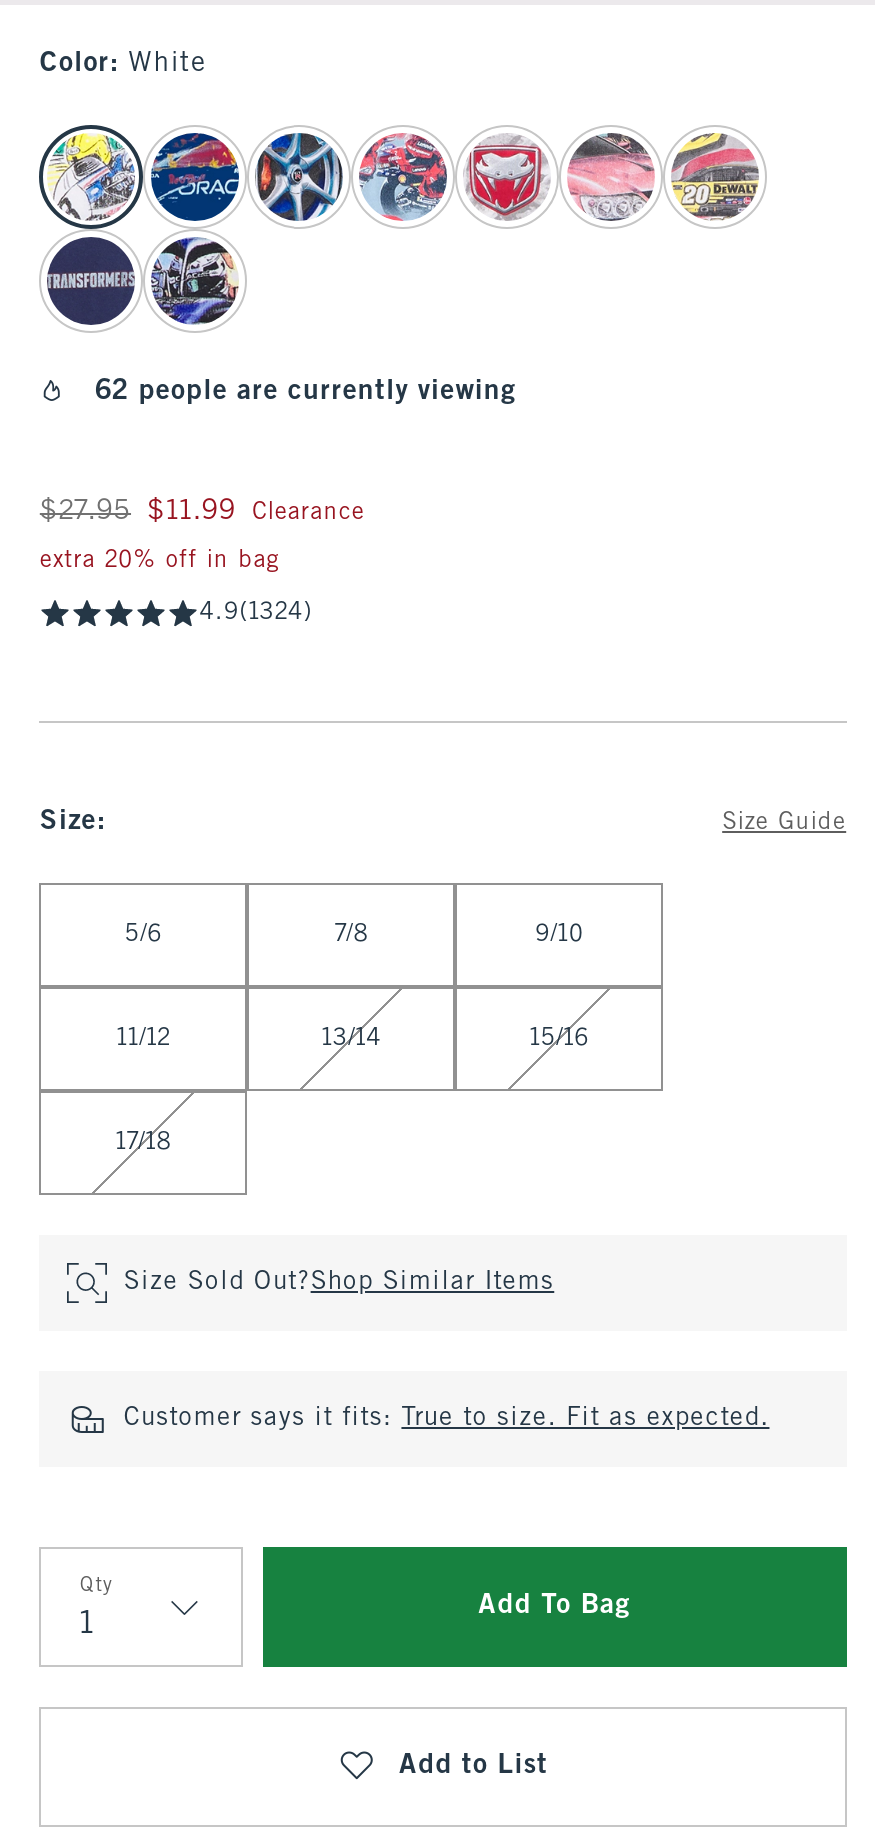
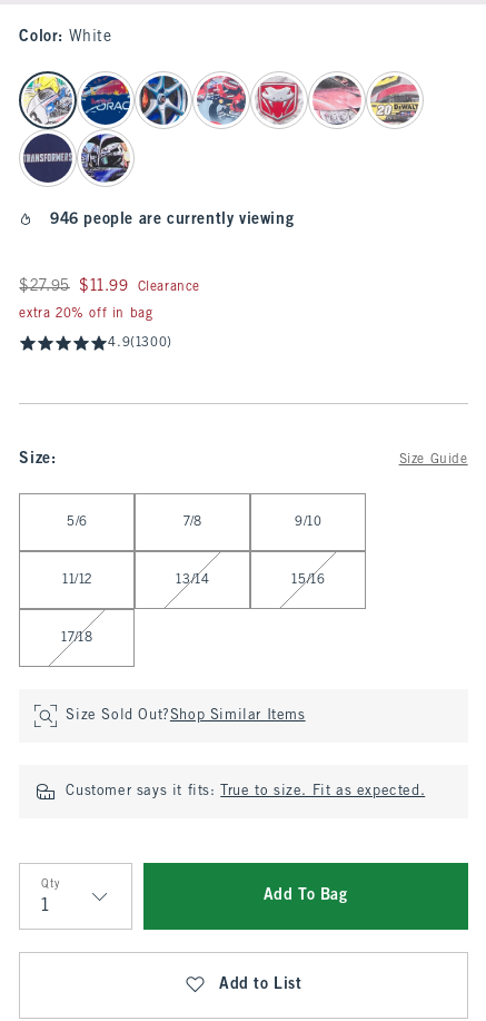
- 62 people are currently viewing
+ 946 people are currently viewing

- 4.9(1324)
+ 4.9(1300)
